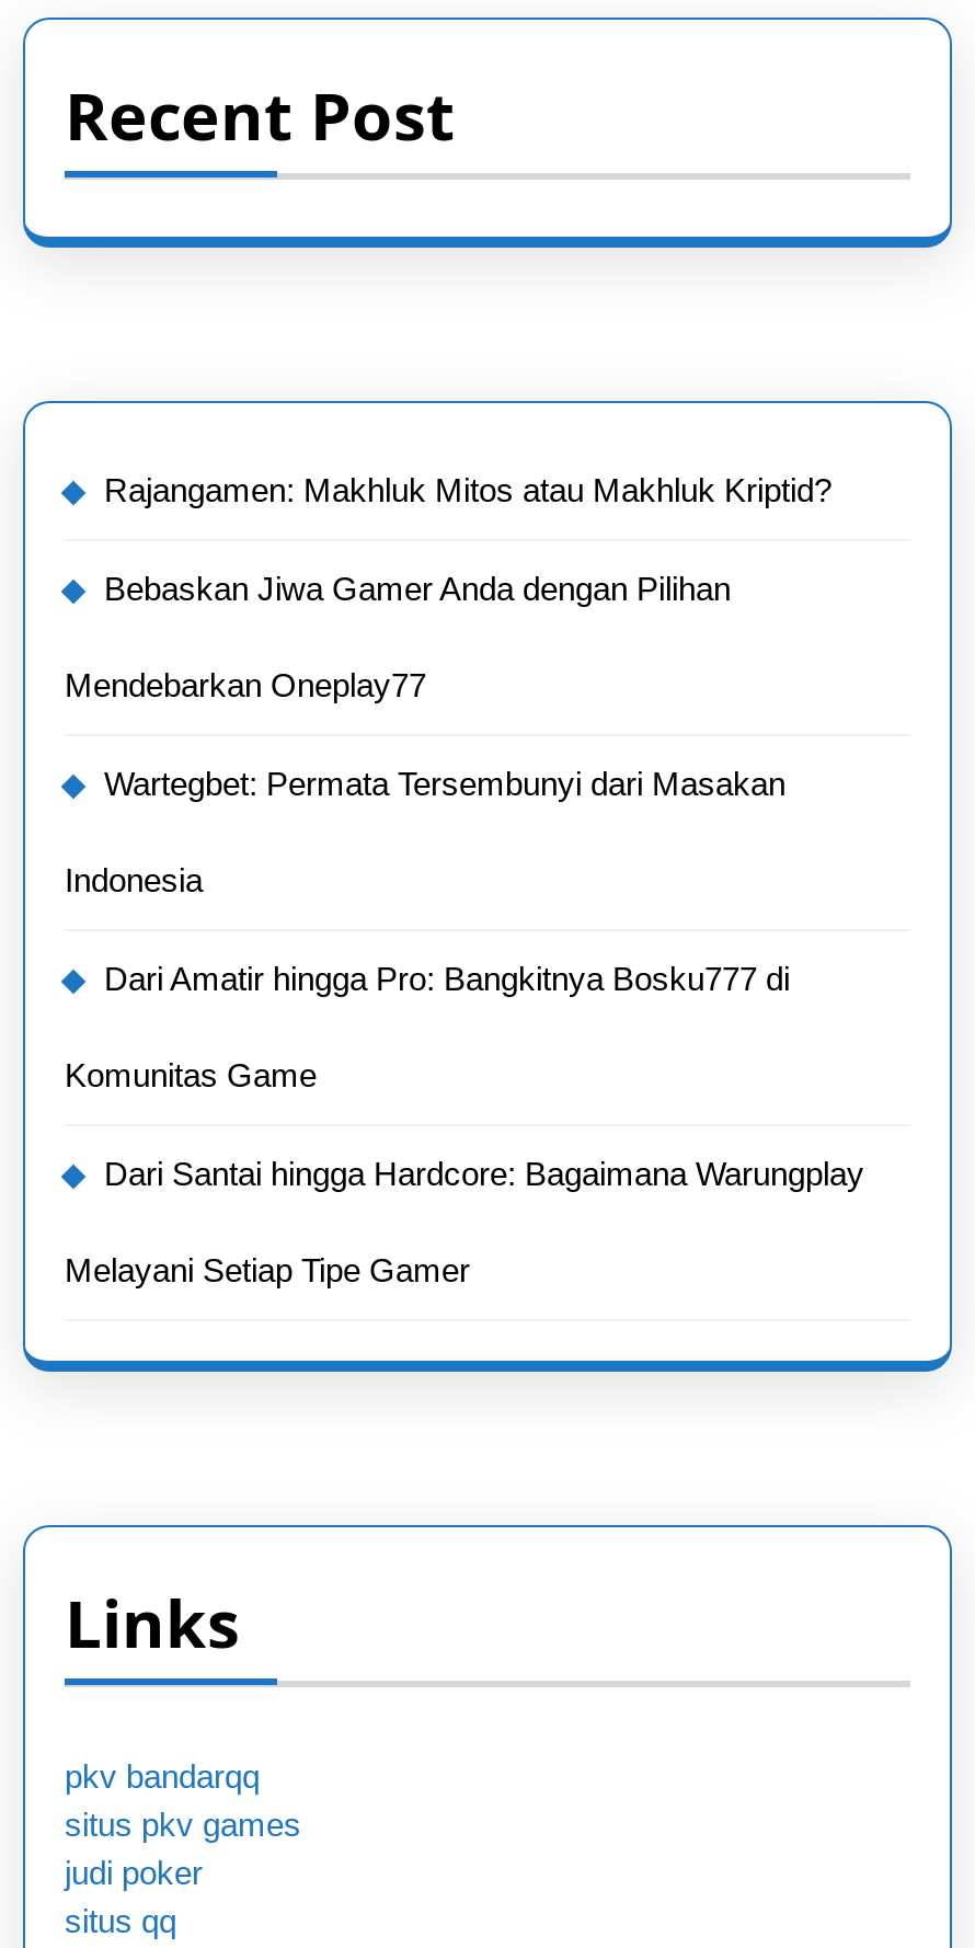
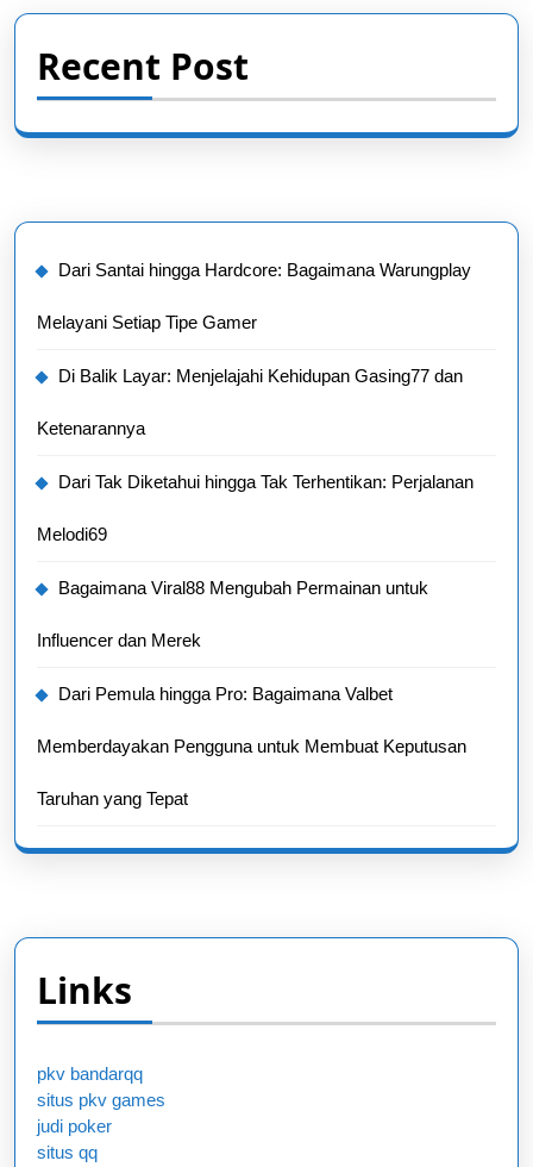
- Rajangamen: Makhluk Mitos atau Makhluk Kriptid?
- Bebaskan Jiwa Gamer Anda dengan Pilihan
- Mendebarkan Oneplay77
- Wartegbet: Permata Tersembunyi dari Masakan
- Indonesia
- Dari Amatir hingga Pro: Bangkitnya Bosku777 di
- Komunitas Game

moved up: Dari Santai hingga Hardcore: Bagaimana Warungplay | Melayani Setiap Tipe Gamer

+ Di Balik Layar: Menjelajahi Kehidupan Gasing77 dan
+ Ketenarannya
+ Dari Tak Diketahui hingga Tak Terhentikan: Perjalanan
+ Melodi69
+ Bagaimana Viral88 Mengubah Permainan untuk
+ Influencer dan Merek
+ Dari Pemula hingga Pro: Bagaimana Valbet
+ Memberdayakan Pengguna untuk Membuat Keputusan
+ Taruhan yang Tepat
